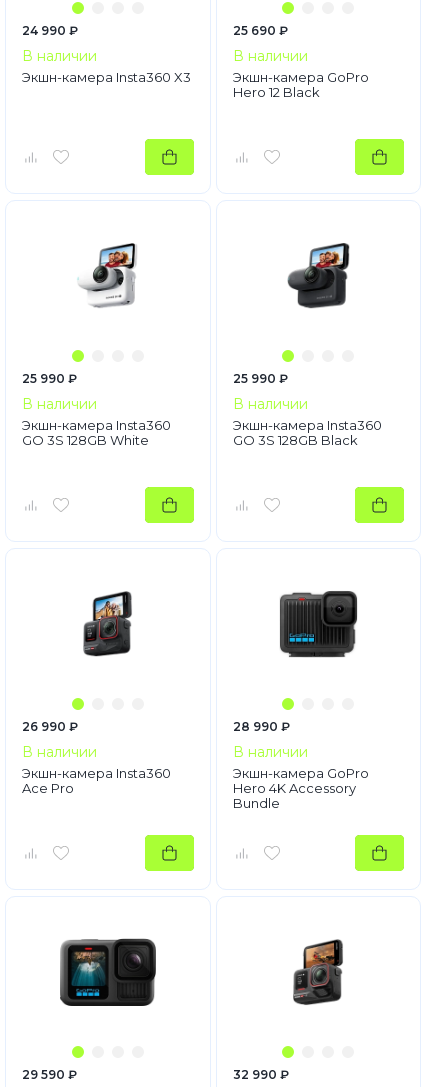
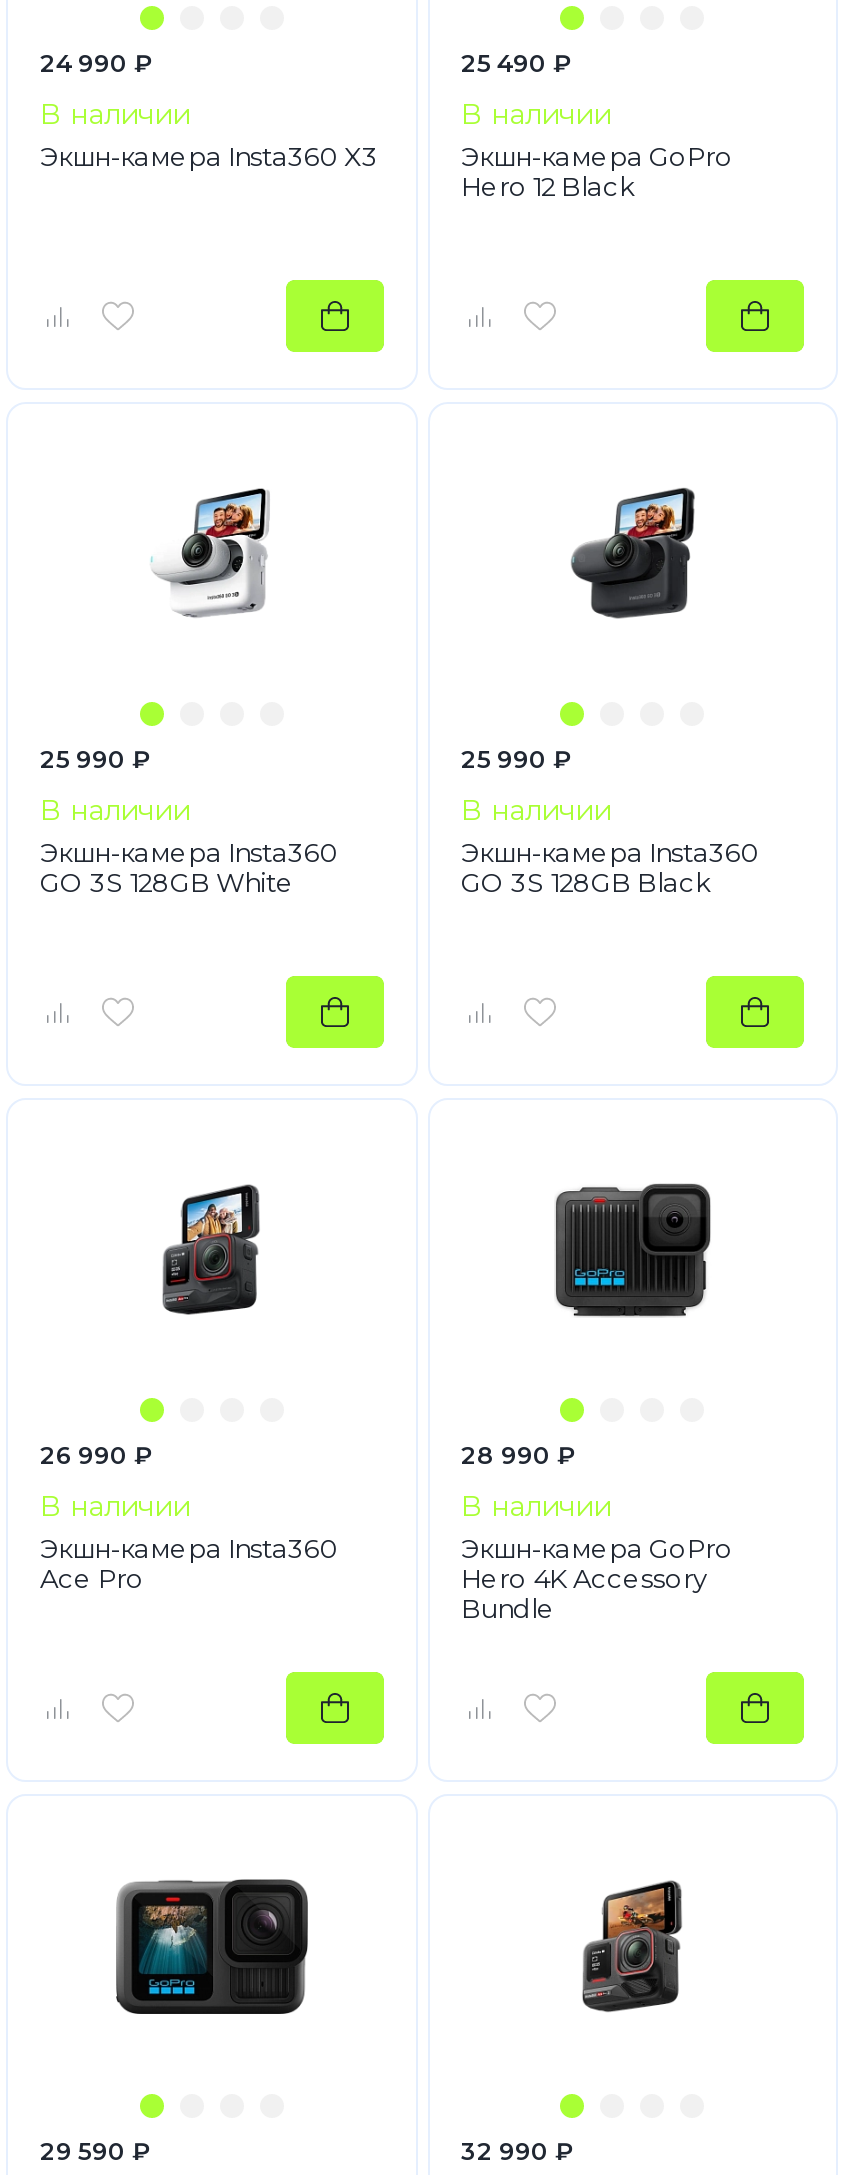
- 25 690 ₽
+ 25 490 ₽
